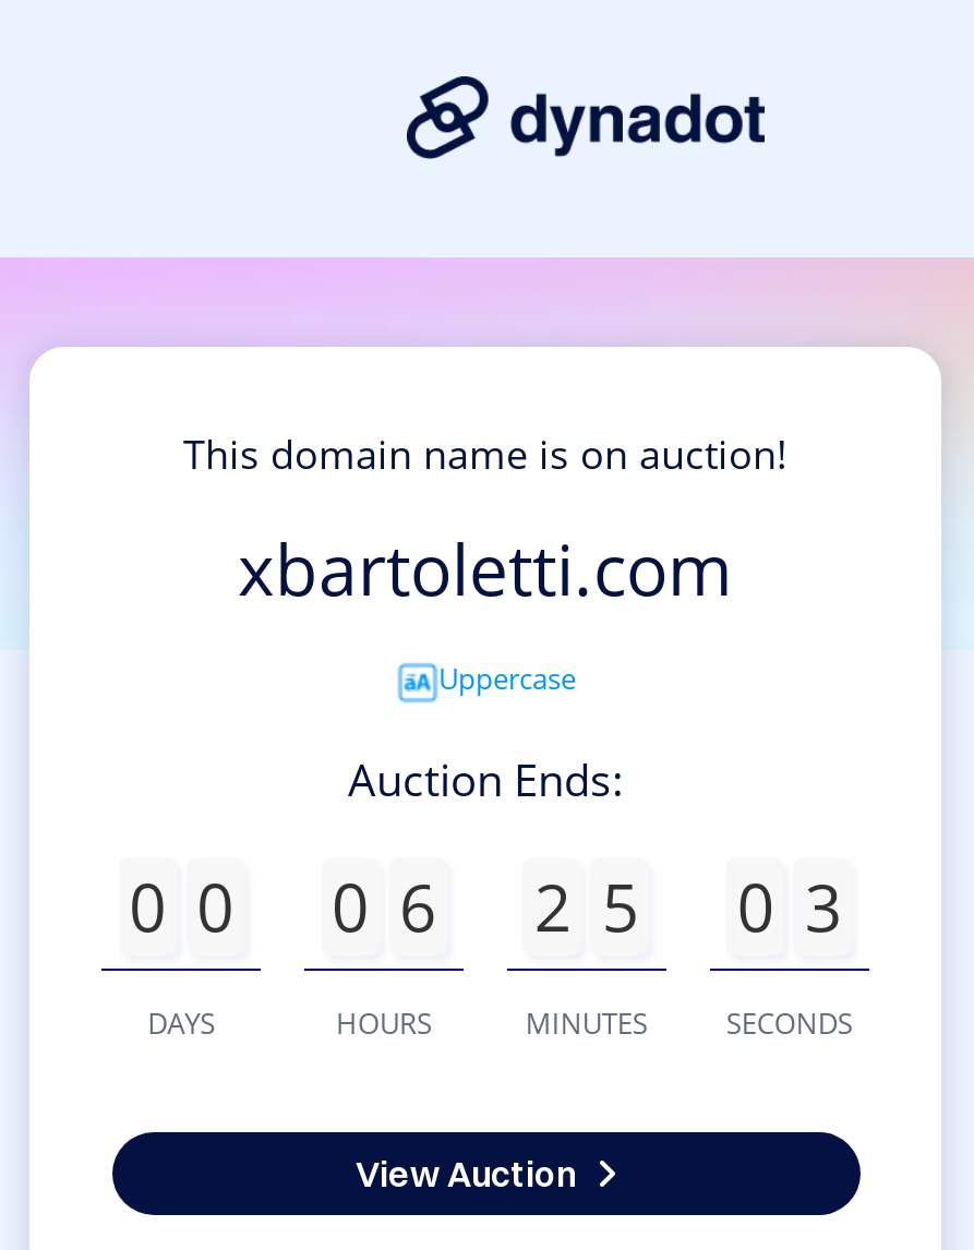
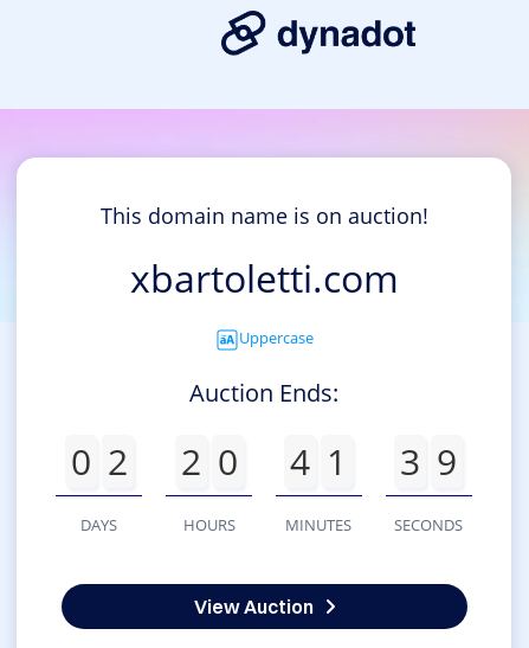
- 0 0
+ 0 2

- 0 6
+ 2 0

- 2 5
+ 4 1

- 0 3
+ 3 9
